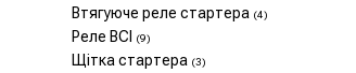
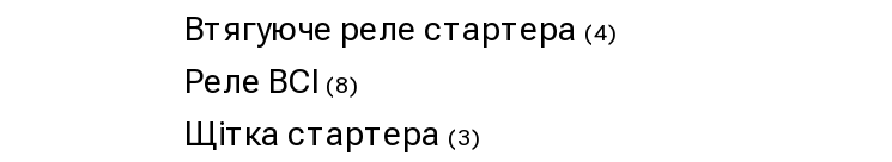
- Реле ВСІ (9)
+ Реле ВСІ (8)
